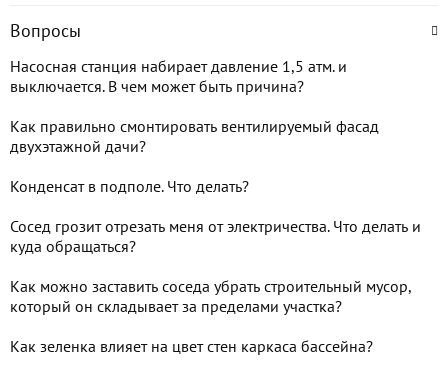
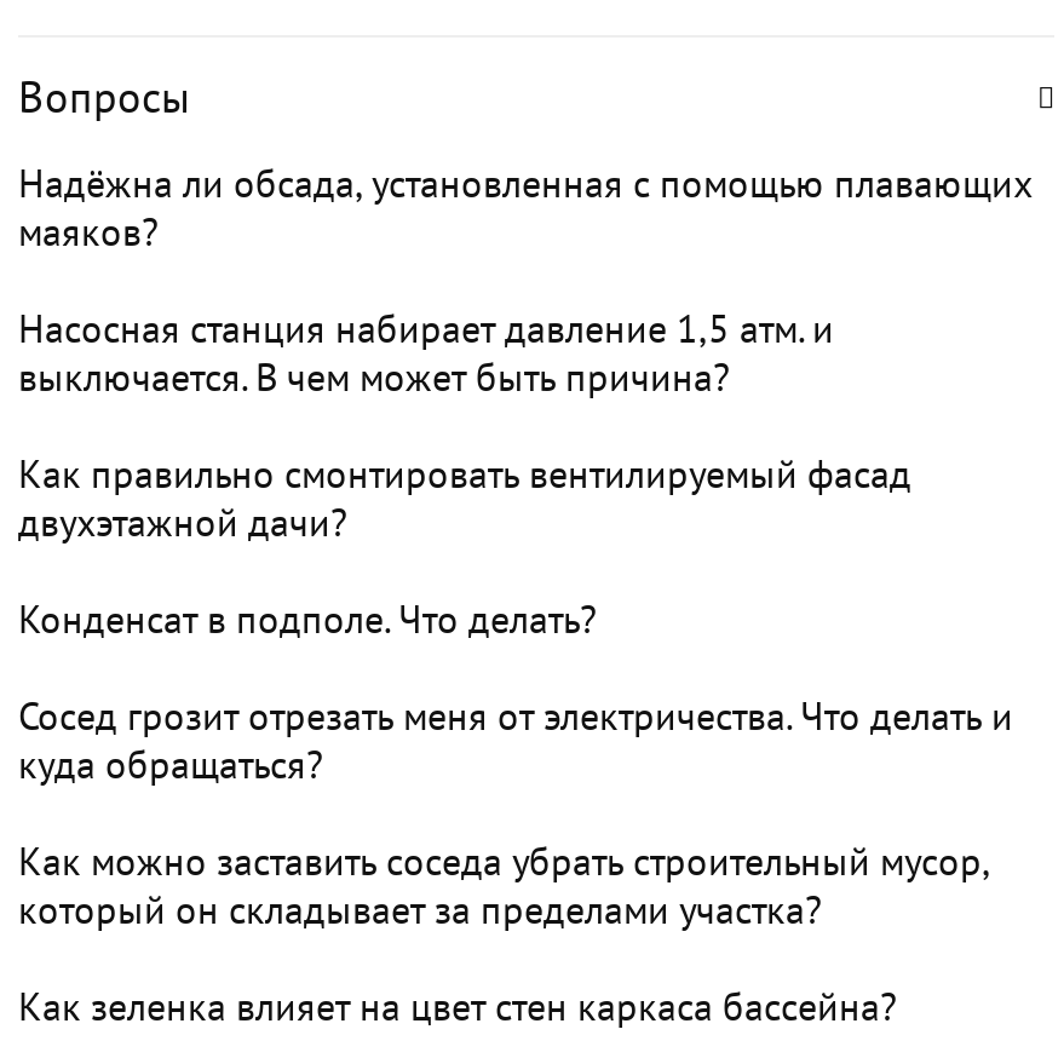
+ Надёжна ли обсада, установленная с помощью плавающих
+ маяков?
